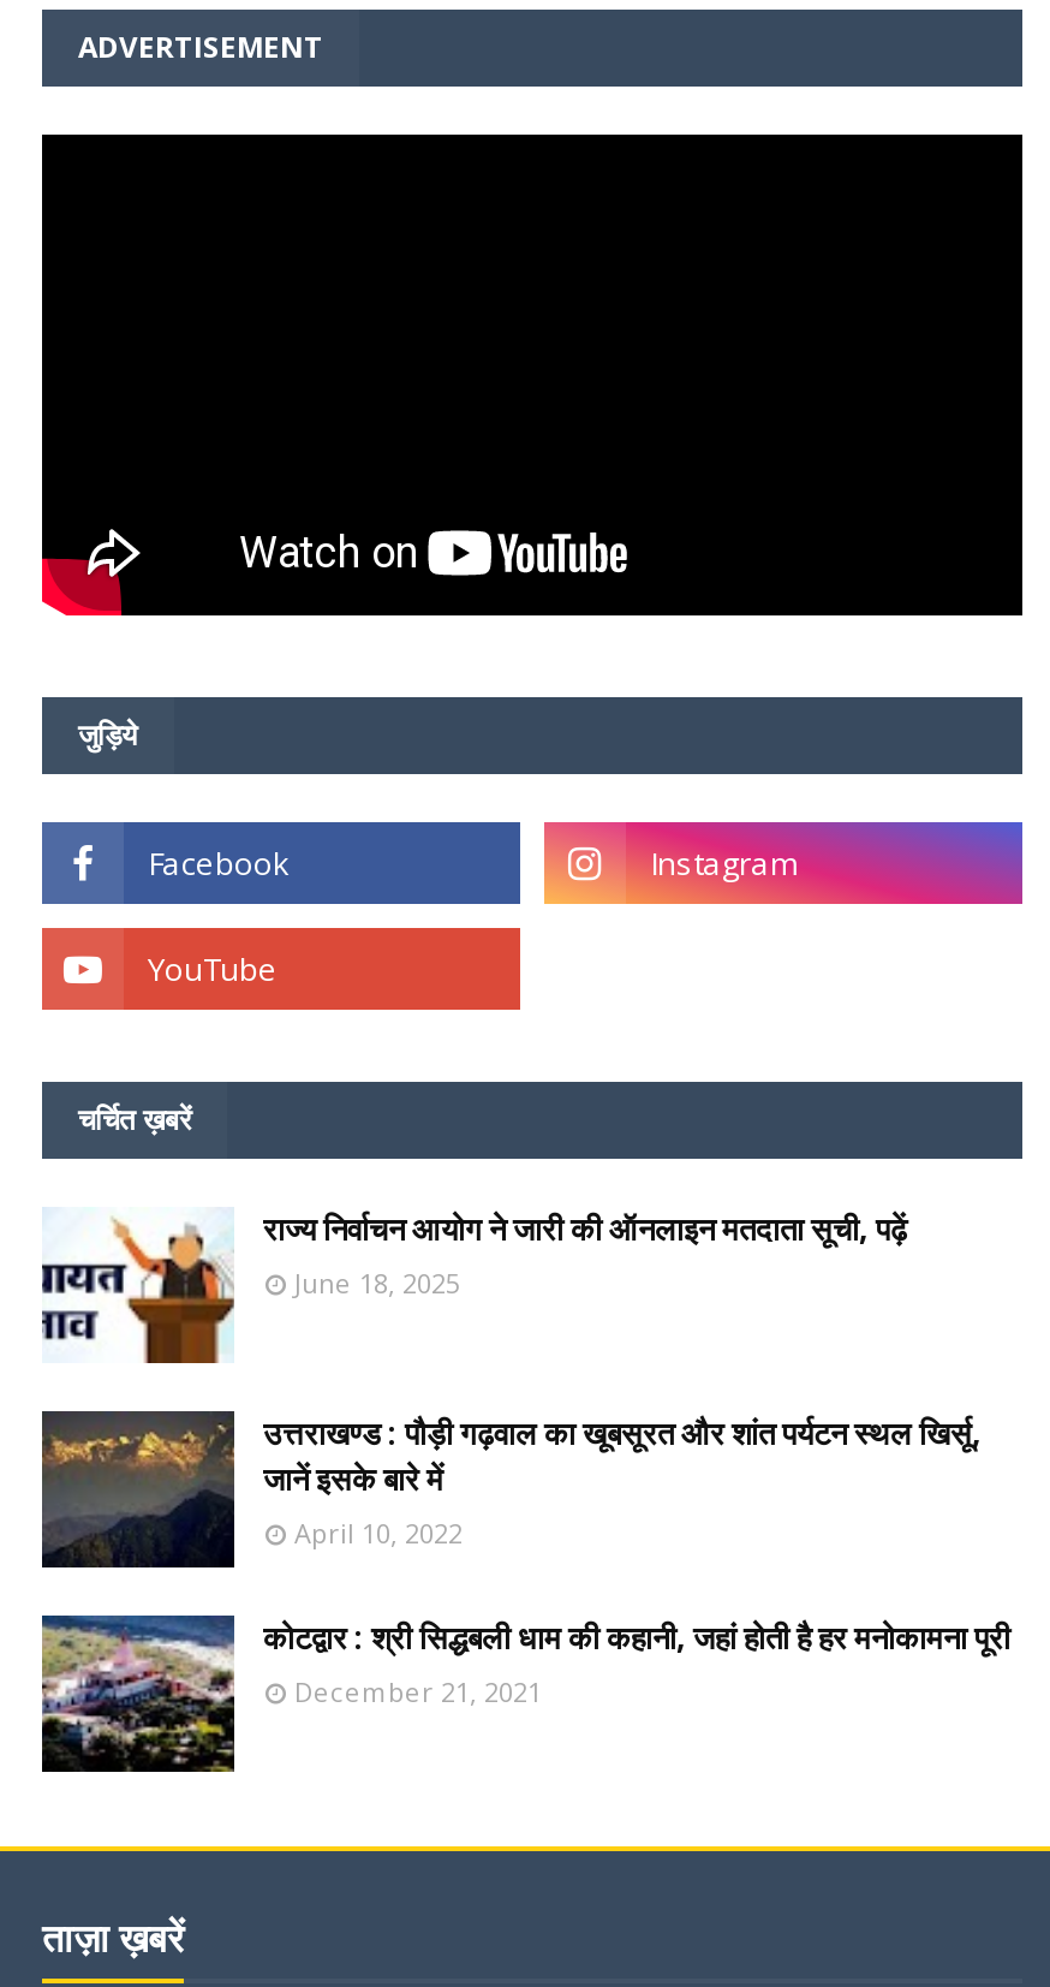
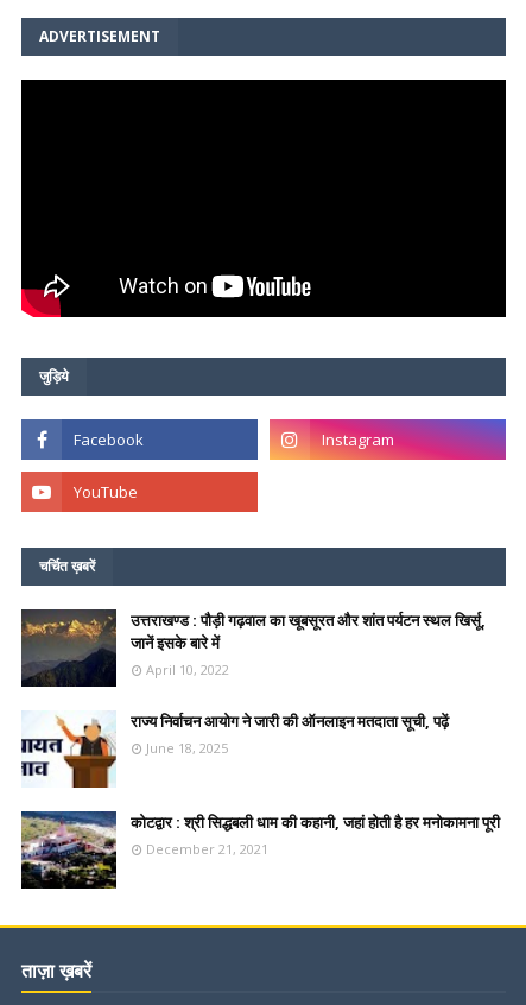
moved down: [image] | राज्य निर्वाचन आयोग ने जारी की ऑनलाइन मतदाता सूची, पढ़ें | June 18, 2025

moved up: [image] | उत्तराखण्ड : पौड़ी गढ़वाल का खूबसूरत और शांत पर्यटन स्थल खिर्सू, | जानें इसके बारे में | April 10, 2022
